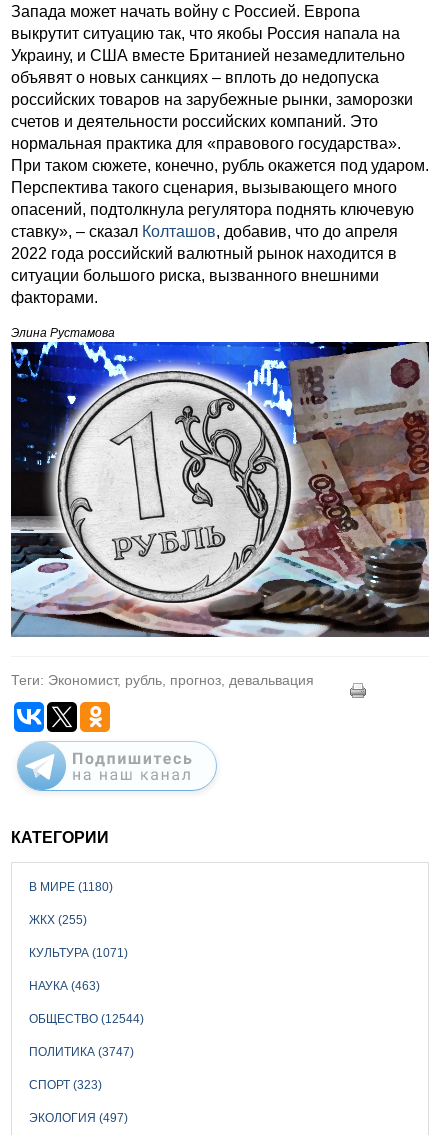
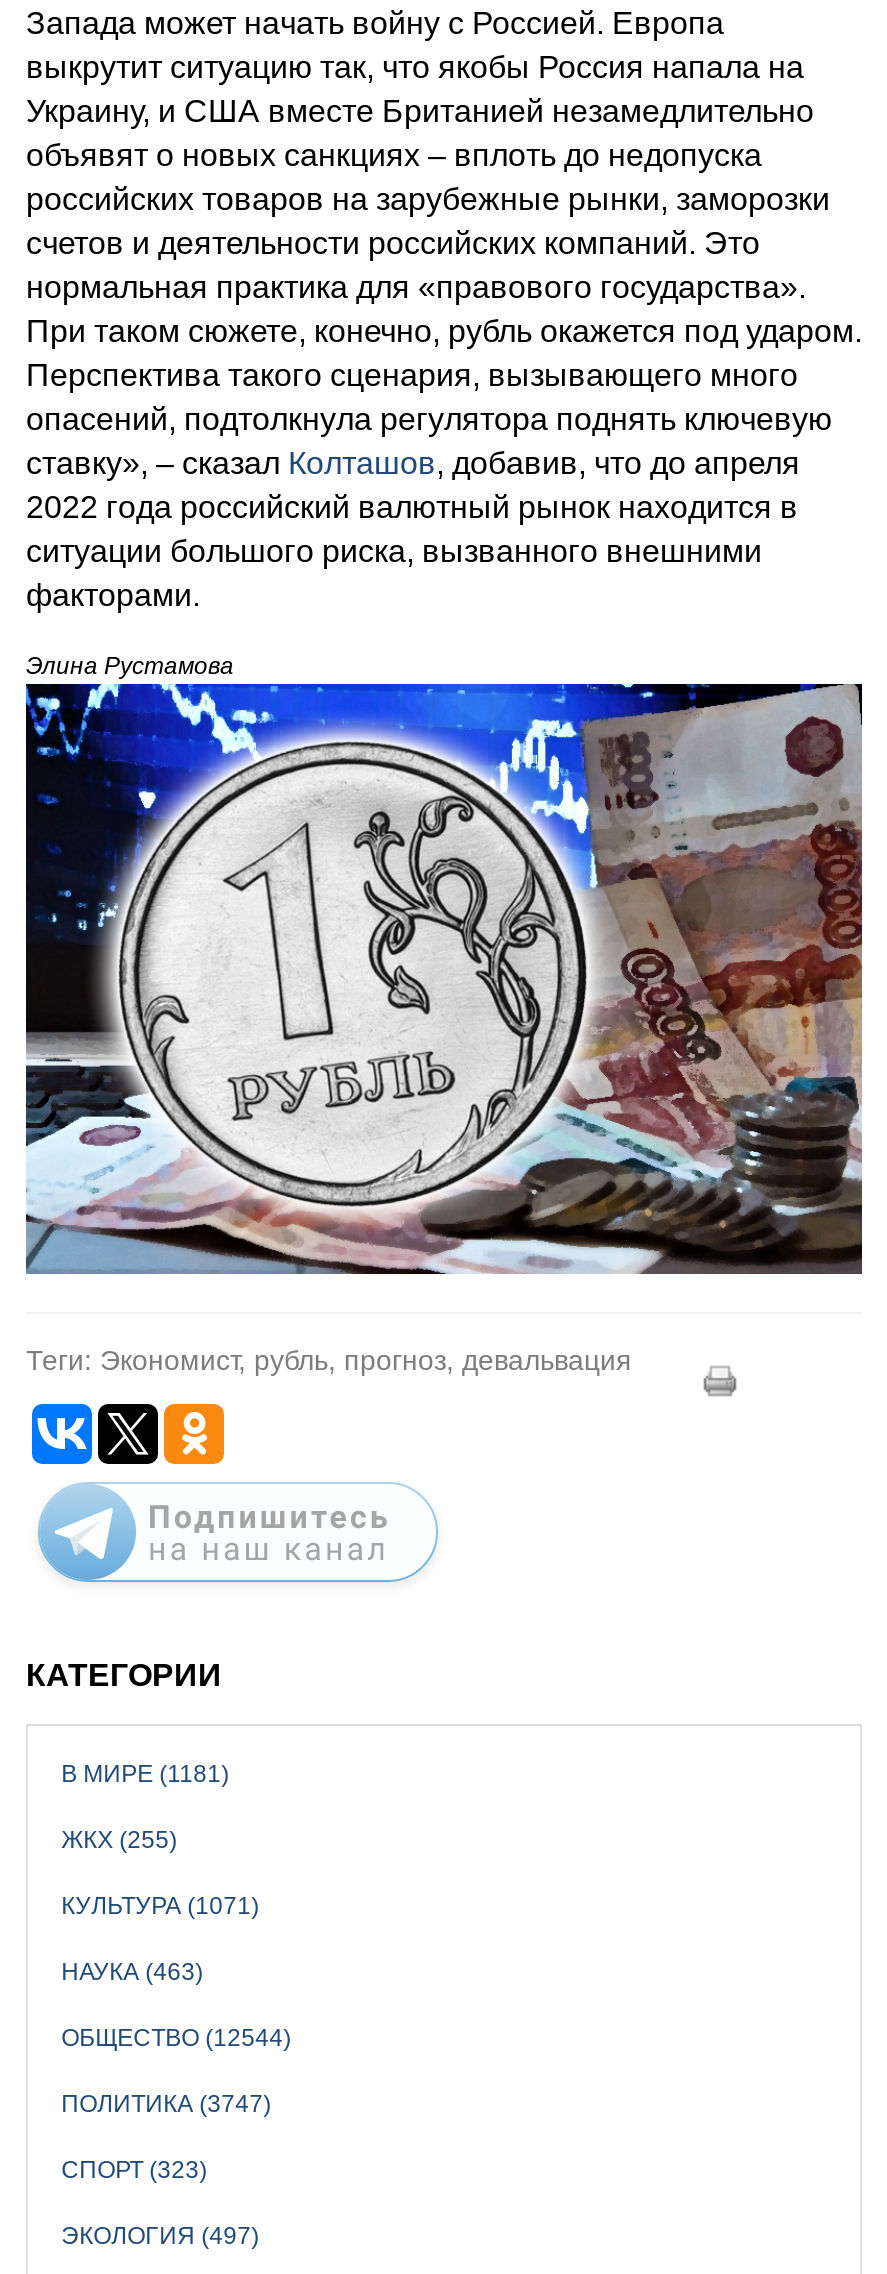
- В МИРЕ (1180)
+ В МИРЕ (1181)
